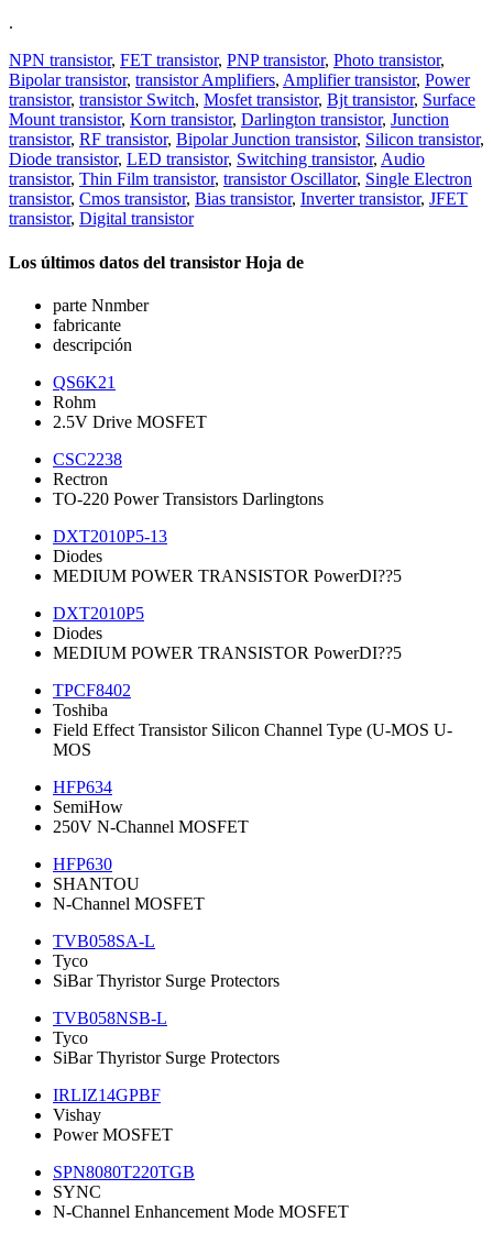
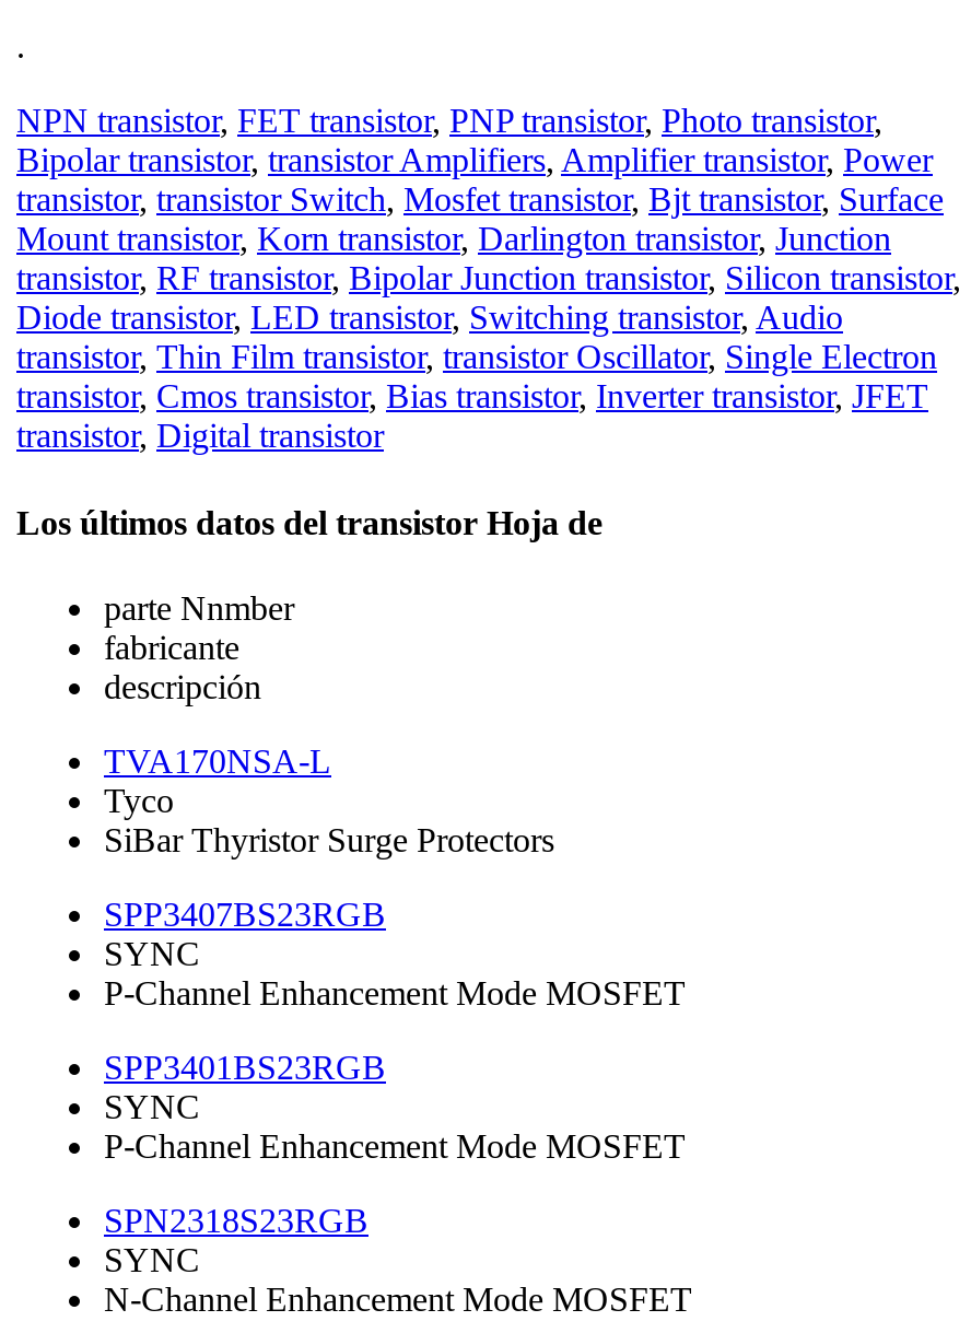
- QS6K21
- Rohm
- 2.5V Drive MOSFET
- CSC2238
- Rectron
- TO-220 Power Transistors Darlingtons
- DXT2010P5-13
- Diodes
- MEDIUM POWER TRANSISTOR PowerDI??5
- DXT2010P5
- Diodes
- MEDIUM POWER TRANSISTOR PowerDI??5
- TPCF8402
- Toshiba
- Field Effect Transistor Silicon Channel Type (U-MOS U-
- MOS
- HFP634
- SemiHow
- 250V N-Channel MOSFET
- HFP630
- SHANTOU
- N-Channel MOSFET
- TVB058SA-L
+ TVA170NSA-L

- TVB058NSB-L
- Tyco
- SiBar Thyristor Surge Protectors
+ SPP3407BS23RGB
+ SYNC
+ P-Channel Enhancement Mode MOSFET

- IRLIZ14GPBF
- Vishay
- Power MOSFET
+ SPP3401BS23RGB
+ SYNC
+ P-Channel Enhancement Mode MOSFET

- SPN8080T220TGB
+ SPN2318S23RGB
